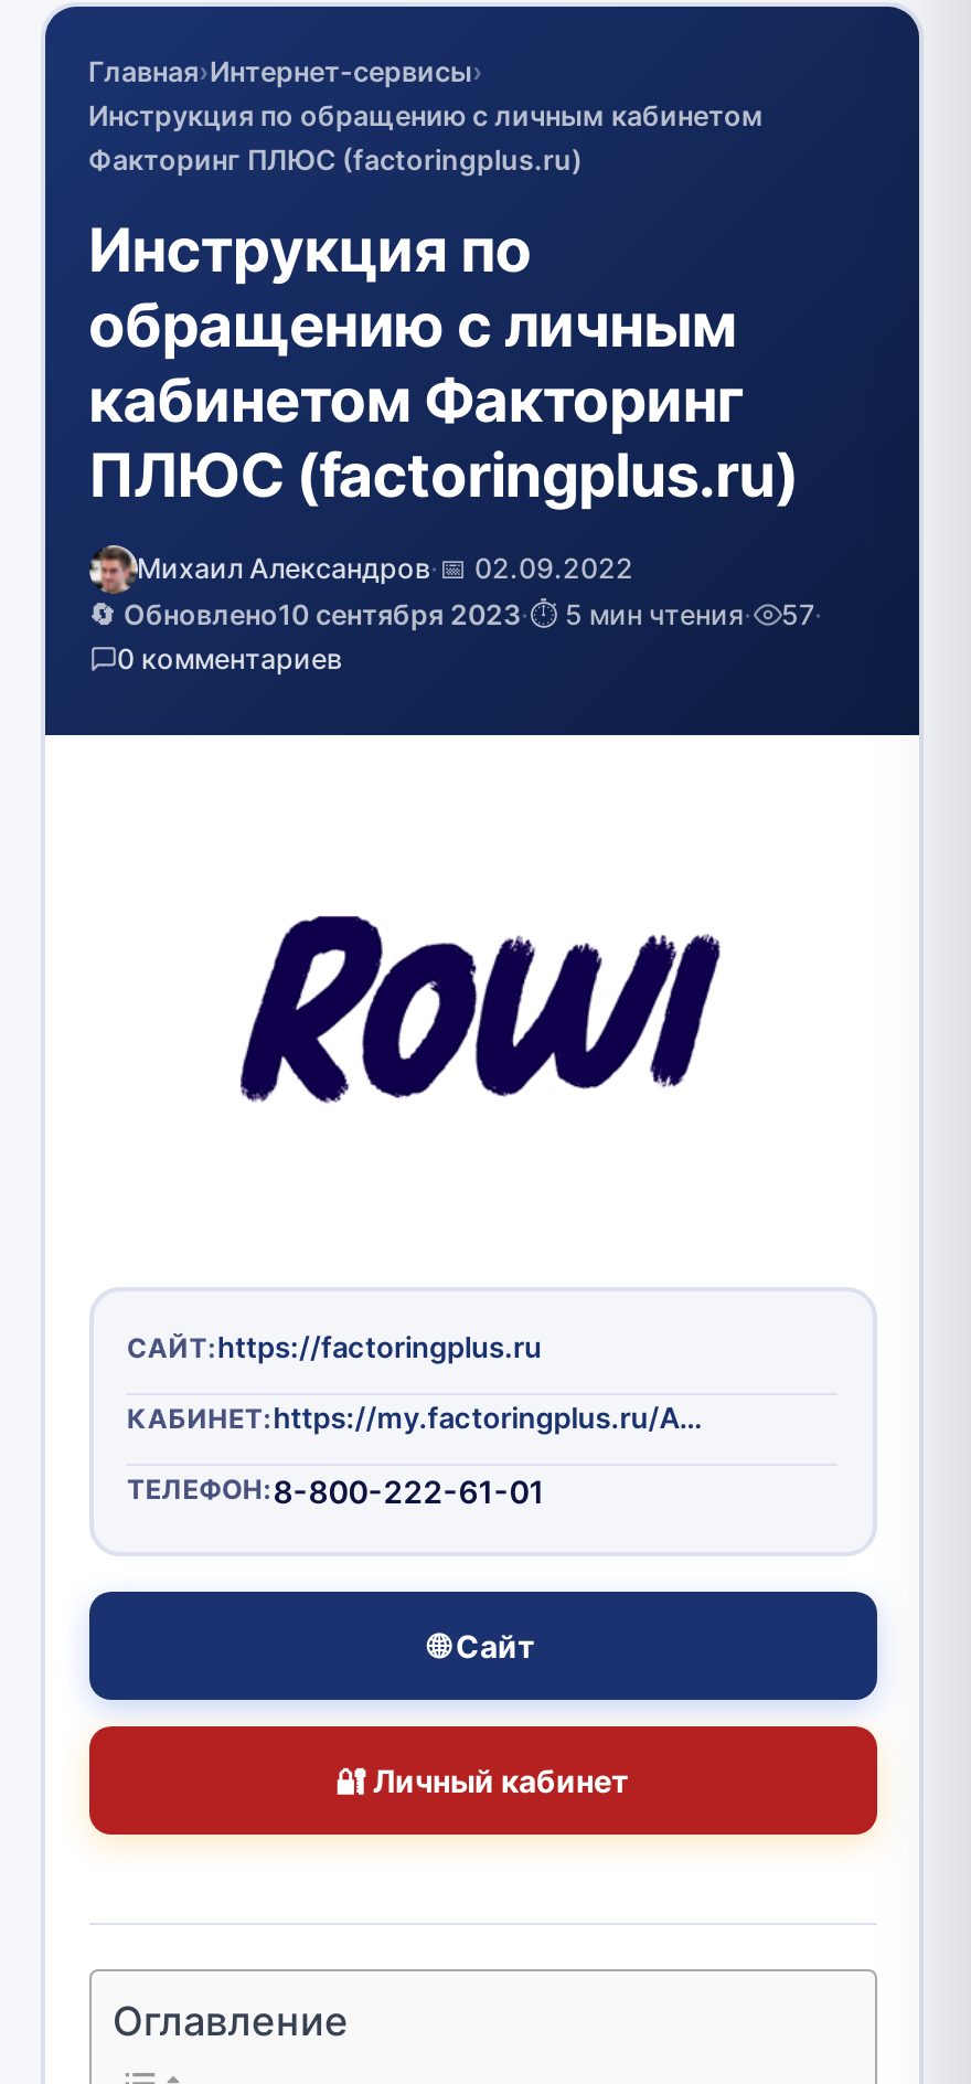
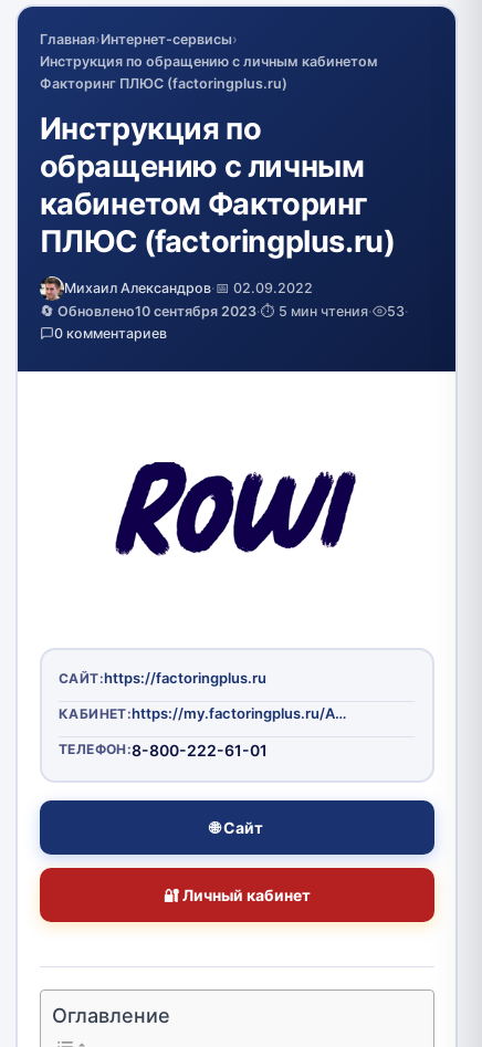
- 57·
+ 53·
